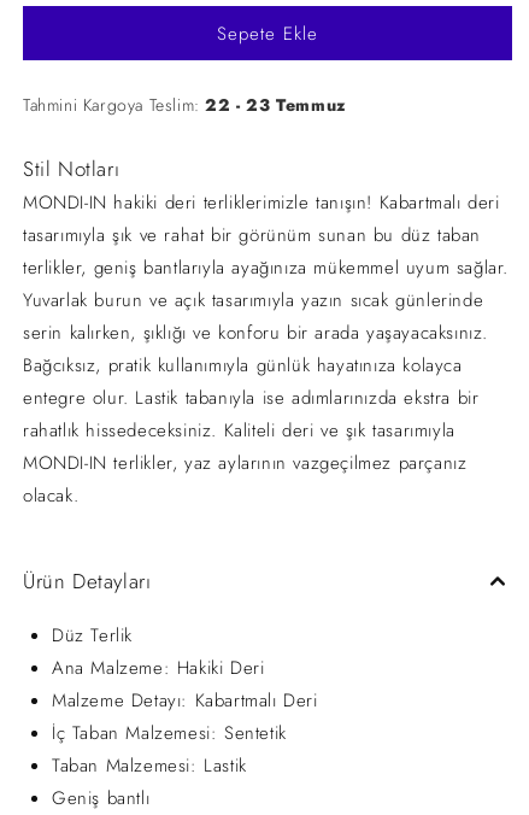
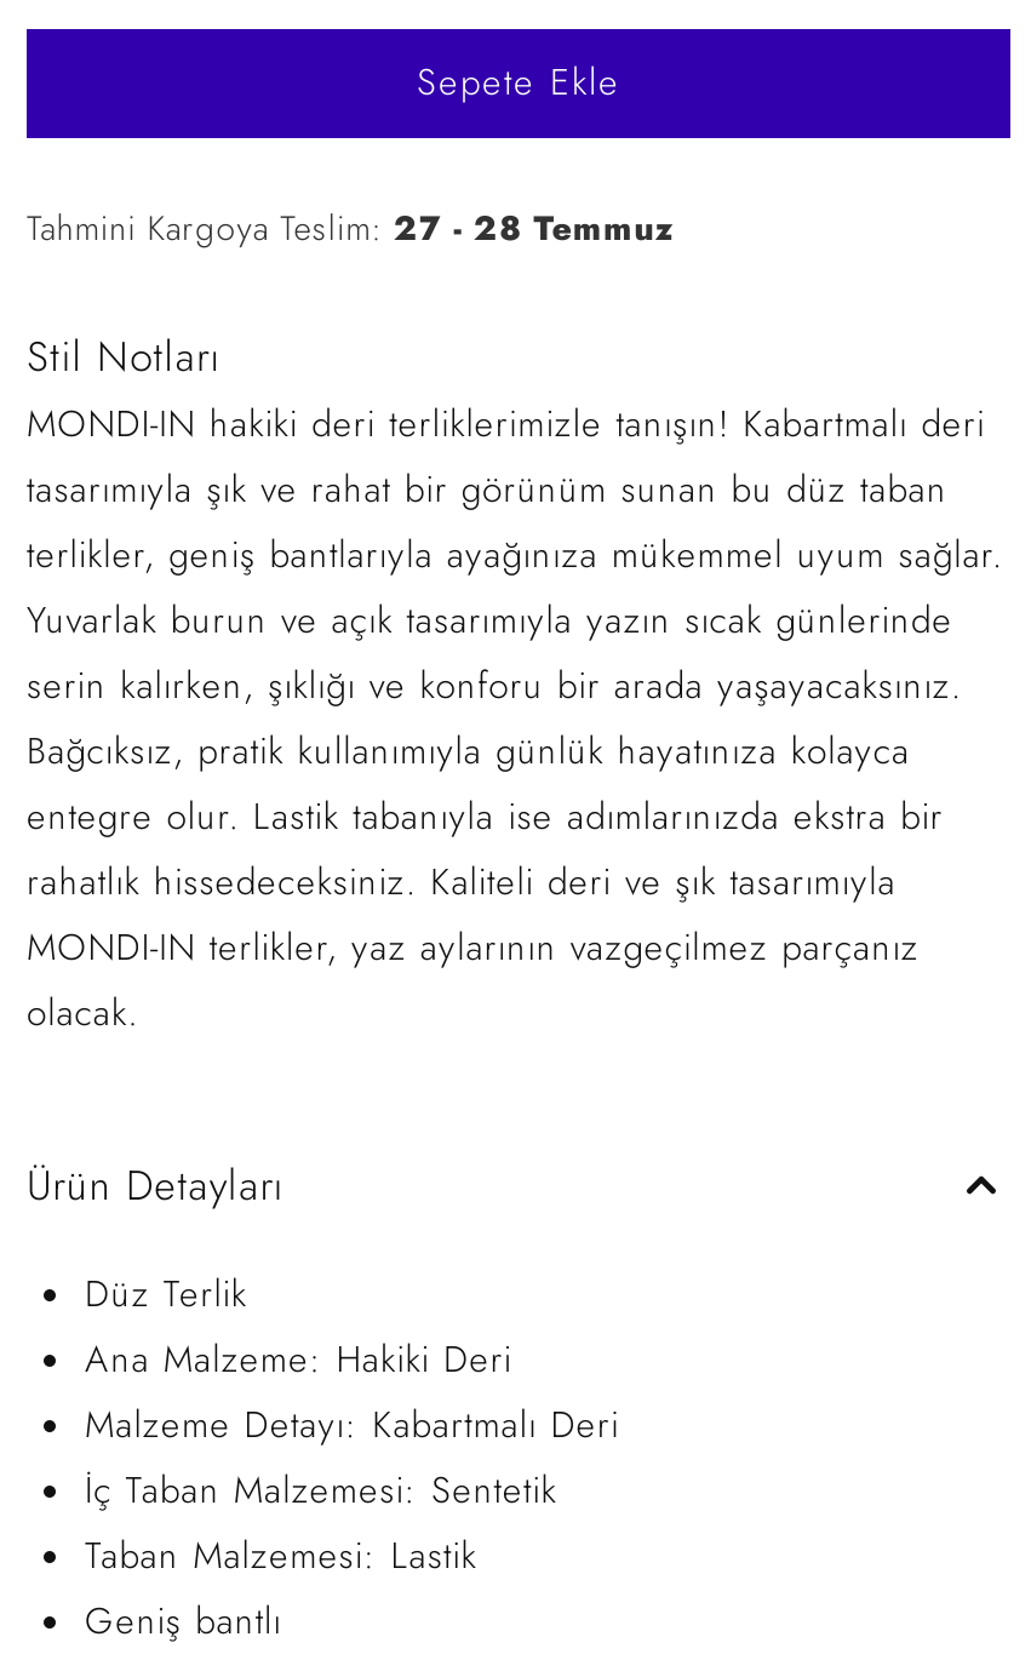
- Tahmini Kargoya Teslim: 22 - 23 Temmuz
+ Tahmini Kargoya Teslim: 27 - 28 Temmuz
